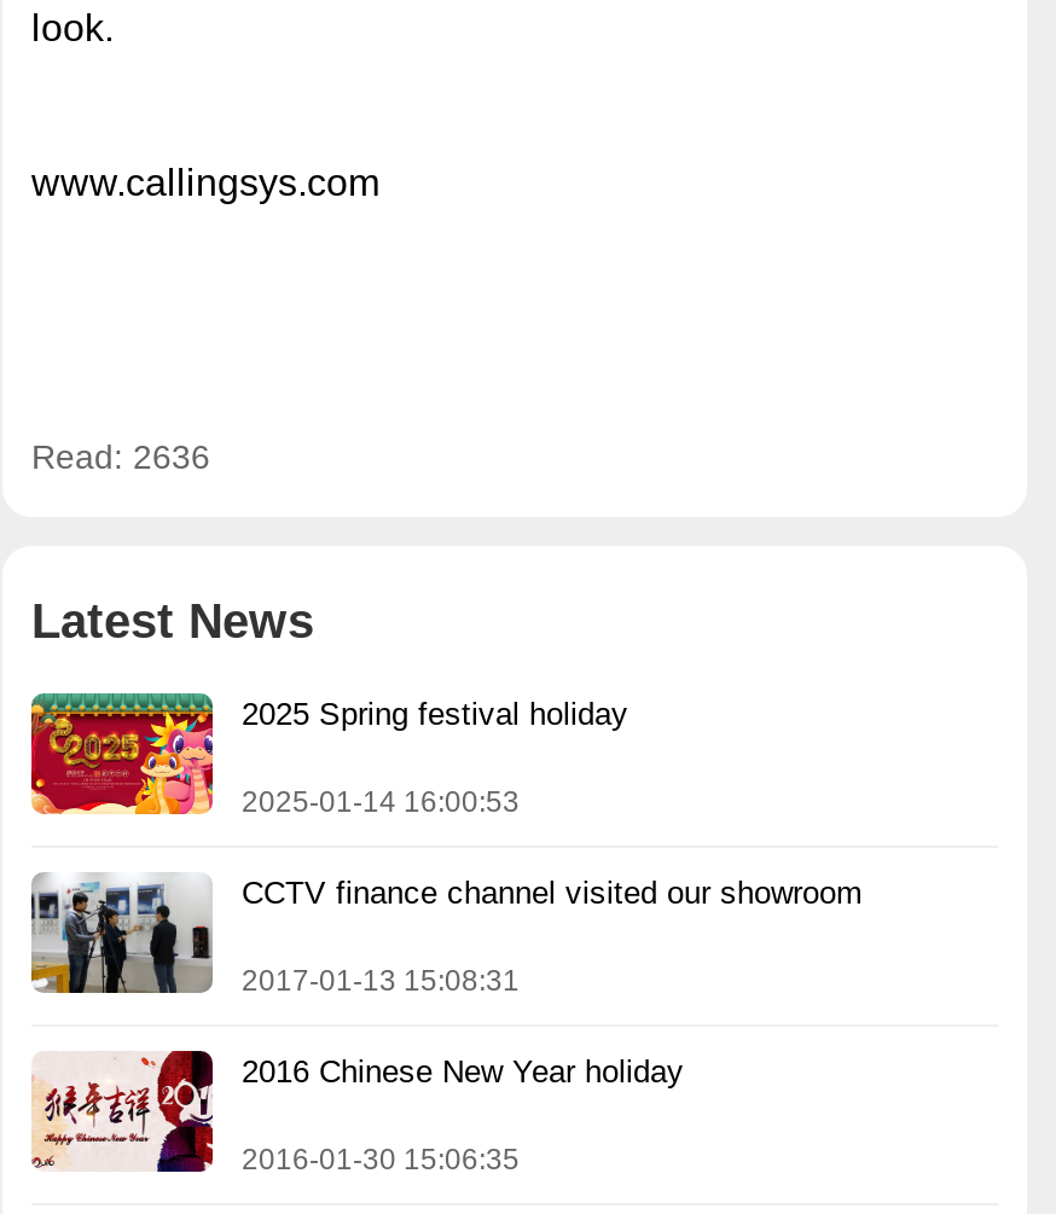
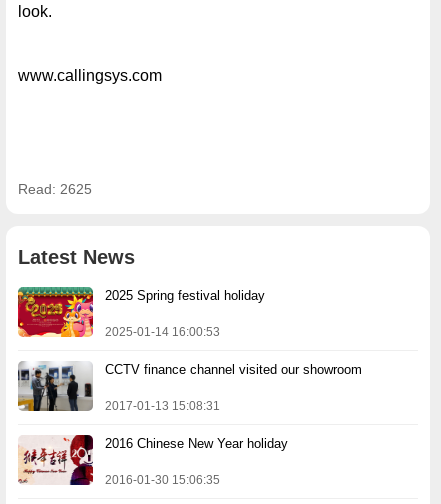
- Read: 2636
+ Read: 2625
